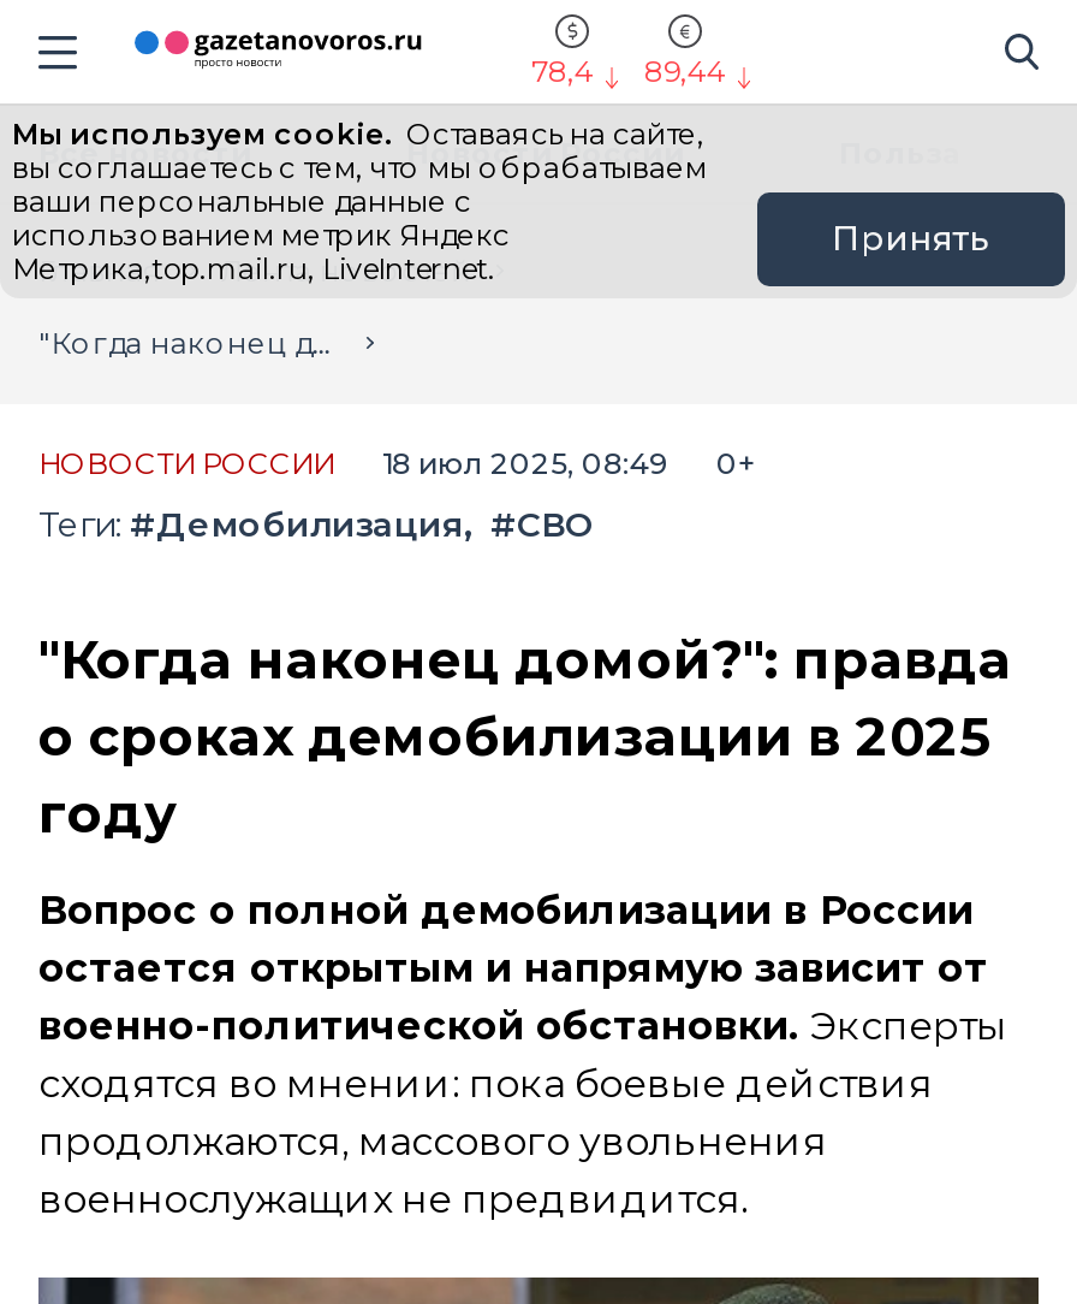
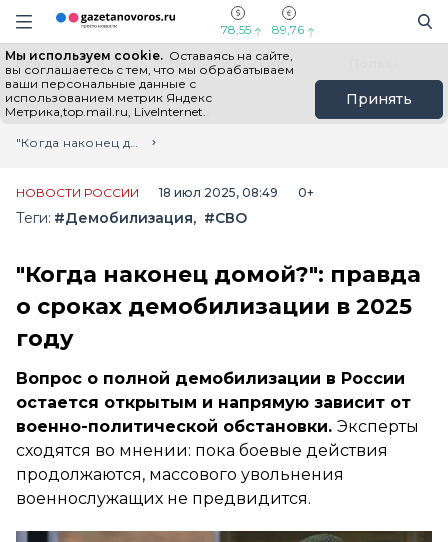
- 78,4
+ 78,55

- 89,44
+ 89,76
